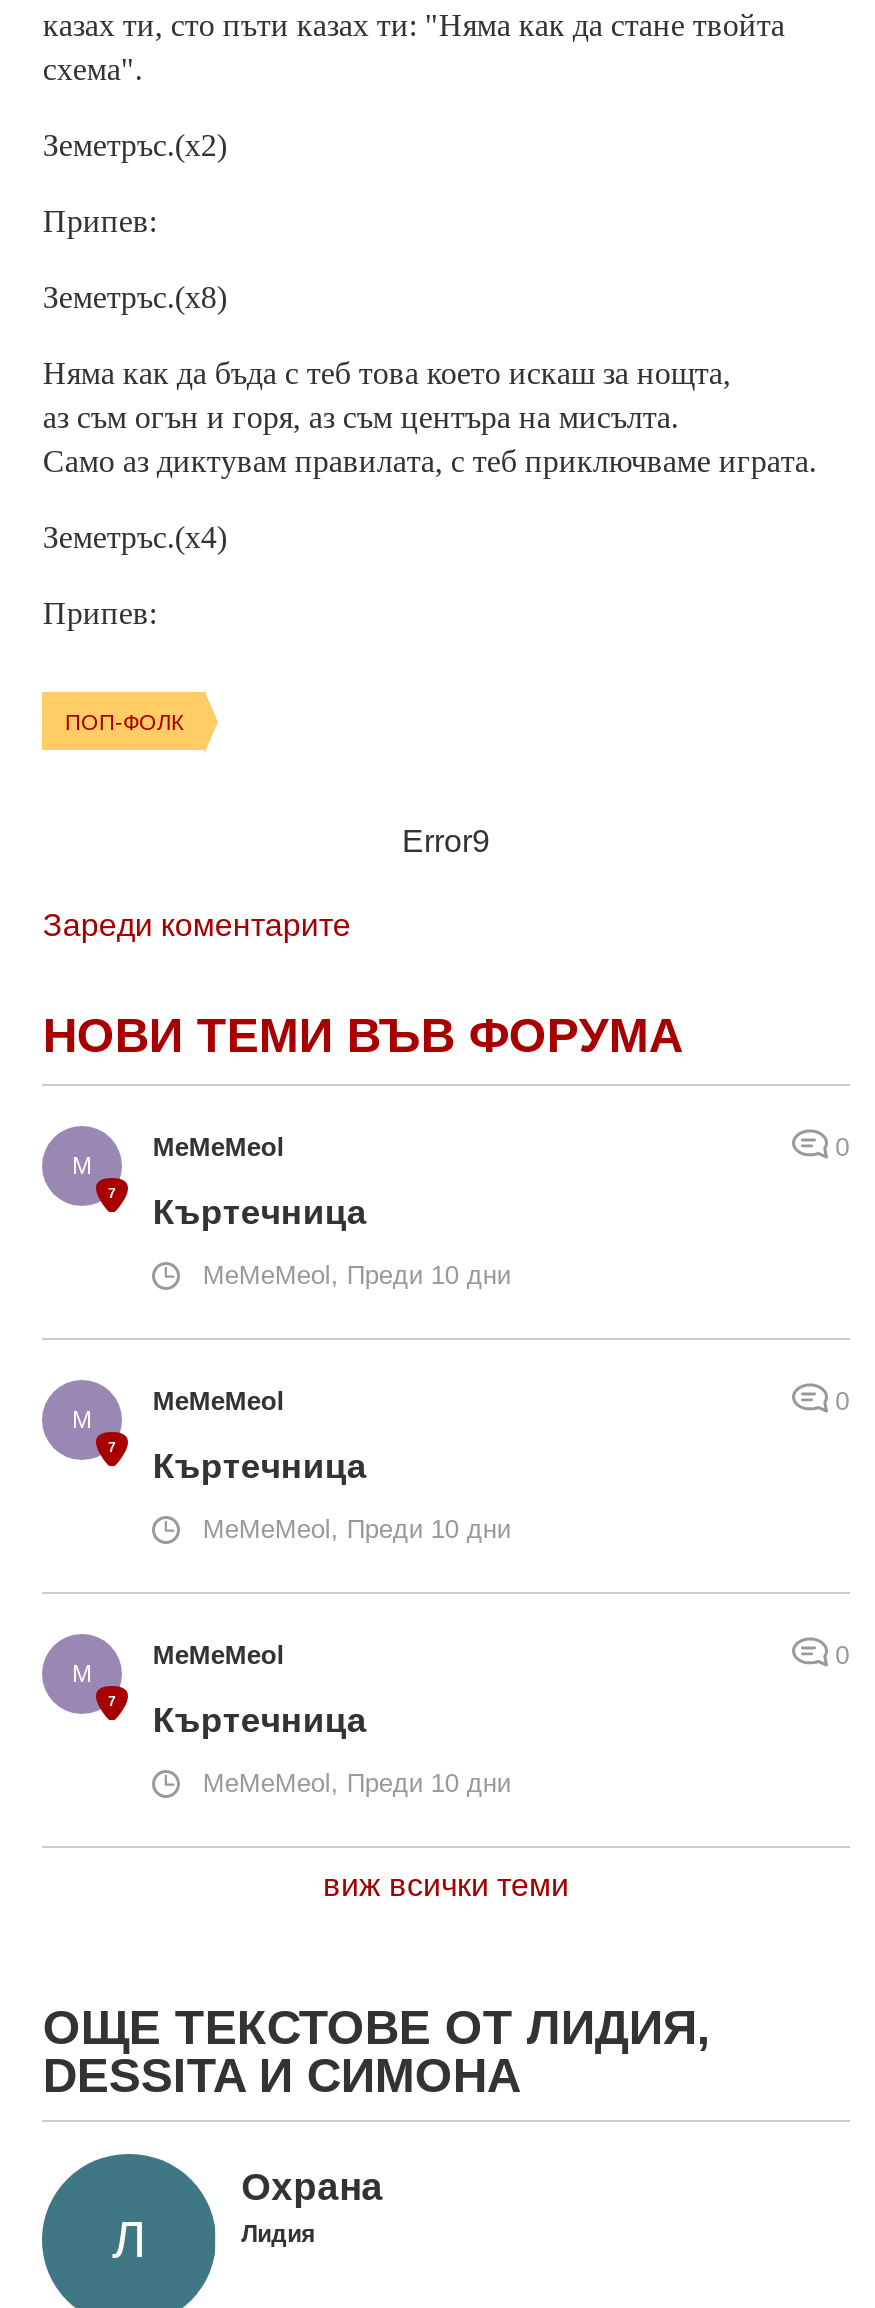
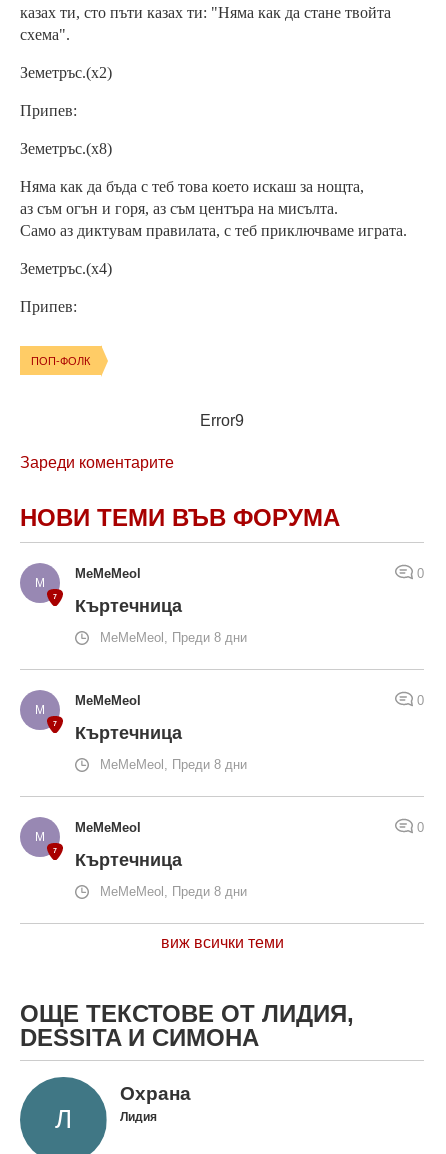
- MeMeMeol, Преди 10 дни
+ MeMeMeol, Преди 8 дни

- MeMeMeol, Преди 10 дни
+ MeMeMeol, Преди 8 дни

- MeMeMeol, Преди 10 дни
+ MeMeMeol, Преди 8 дни
